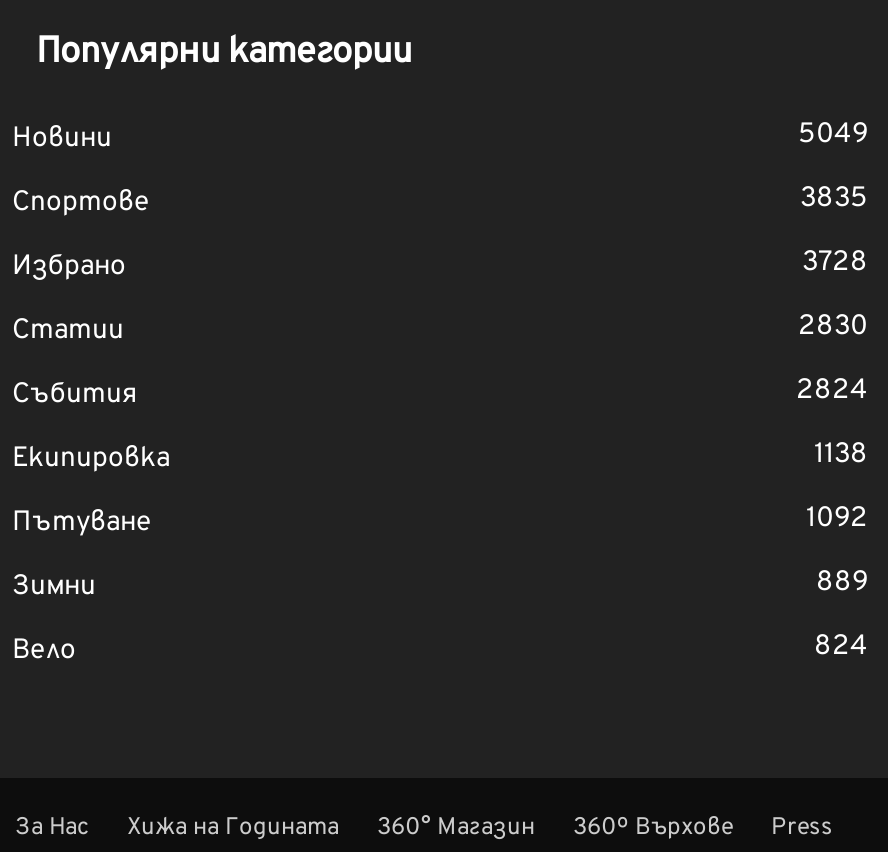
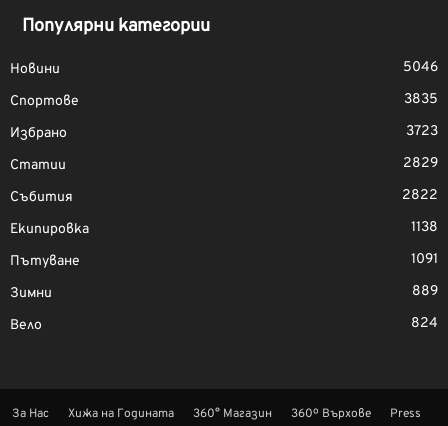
- 5049
+ 5046

- 3728
+ 3723

- 2830
+ 2829

- 2824
+ 2822

- 1092
+ 1091
